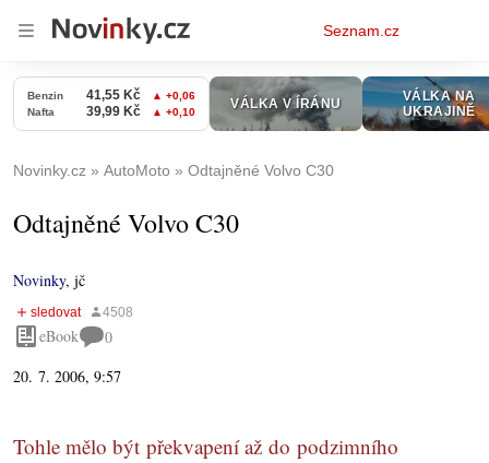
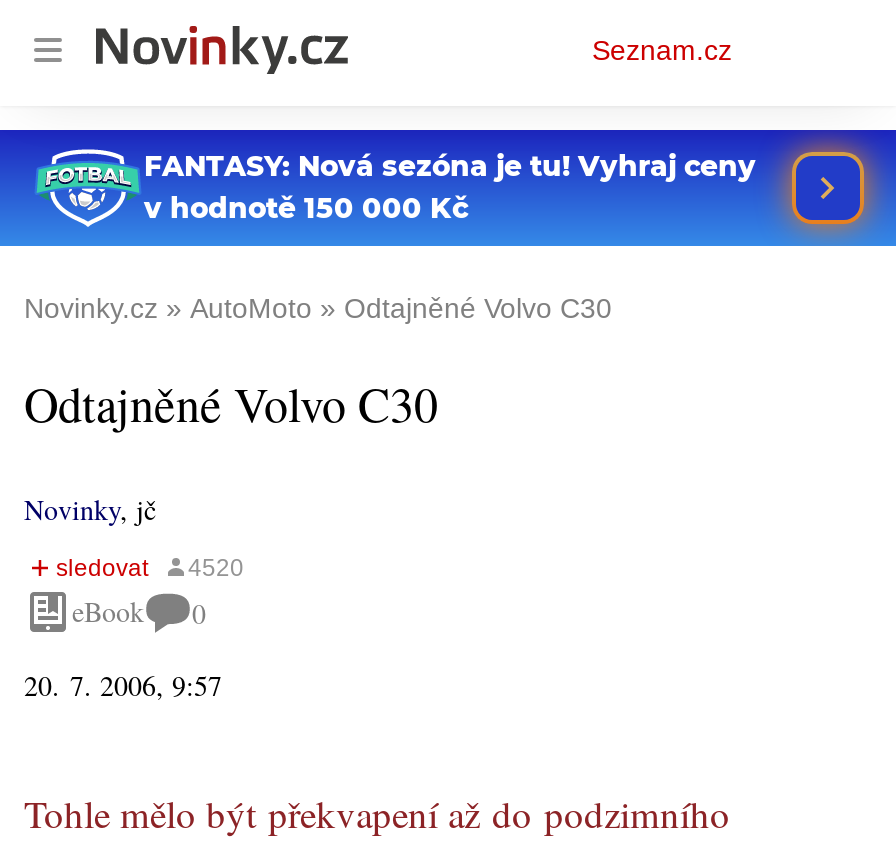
- [image]
+ [image]
